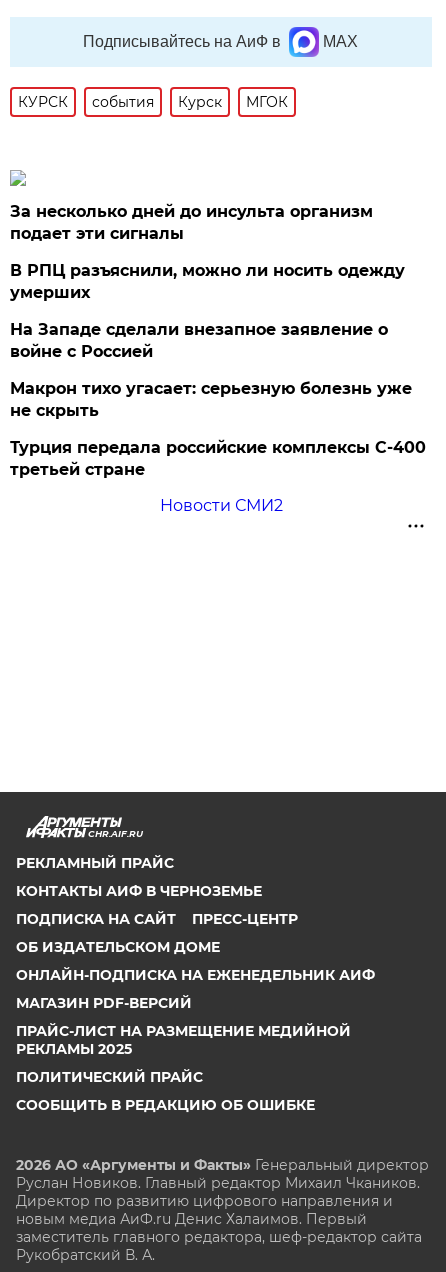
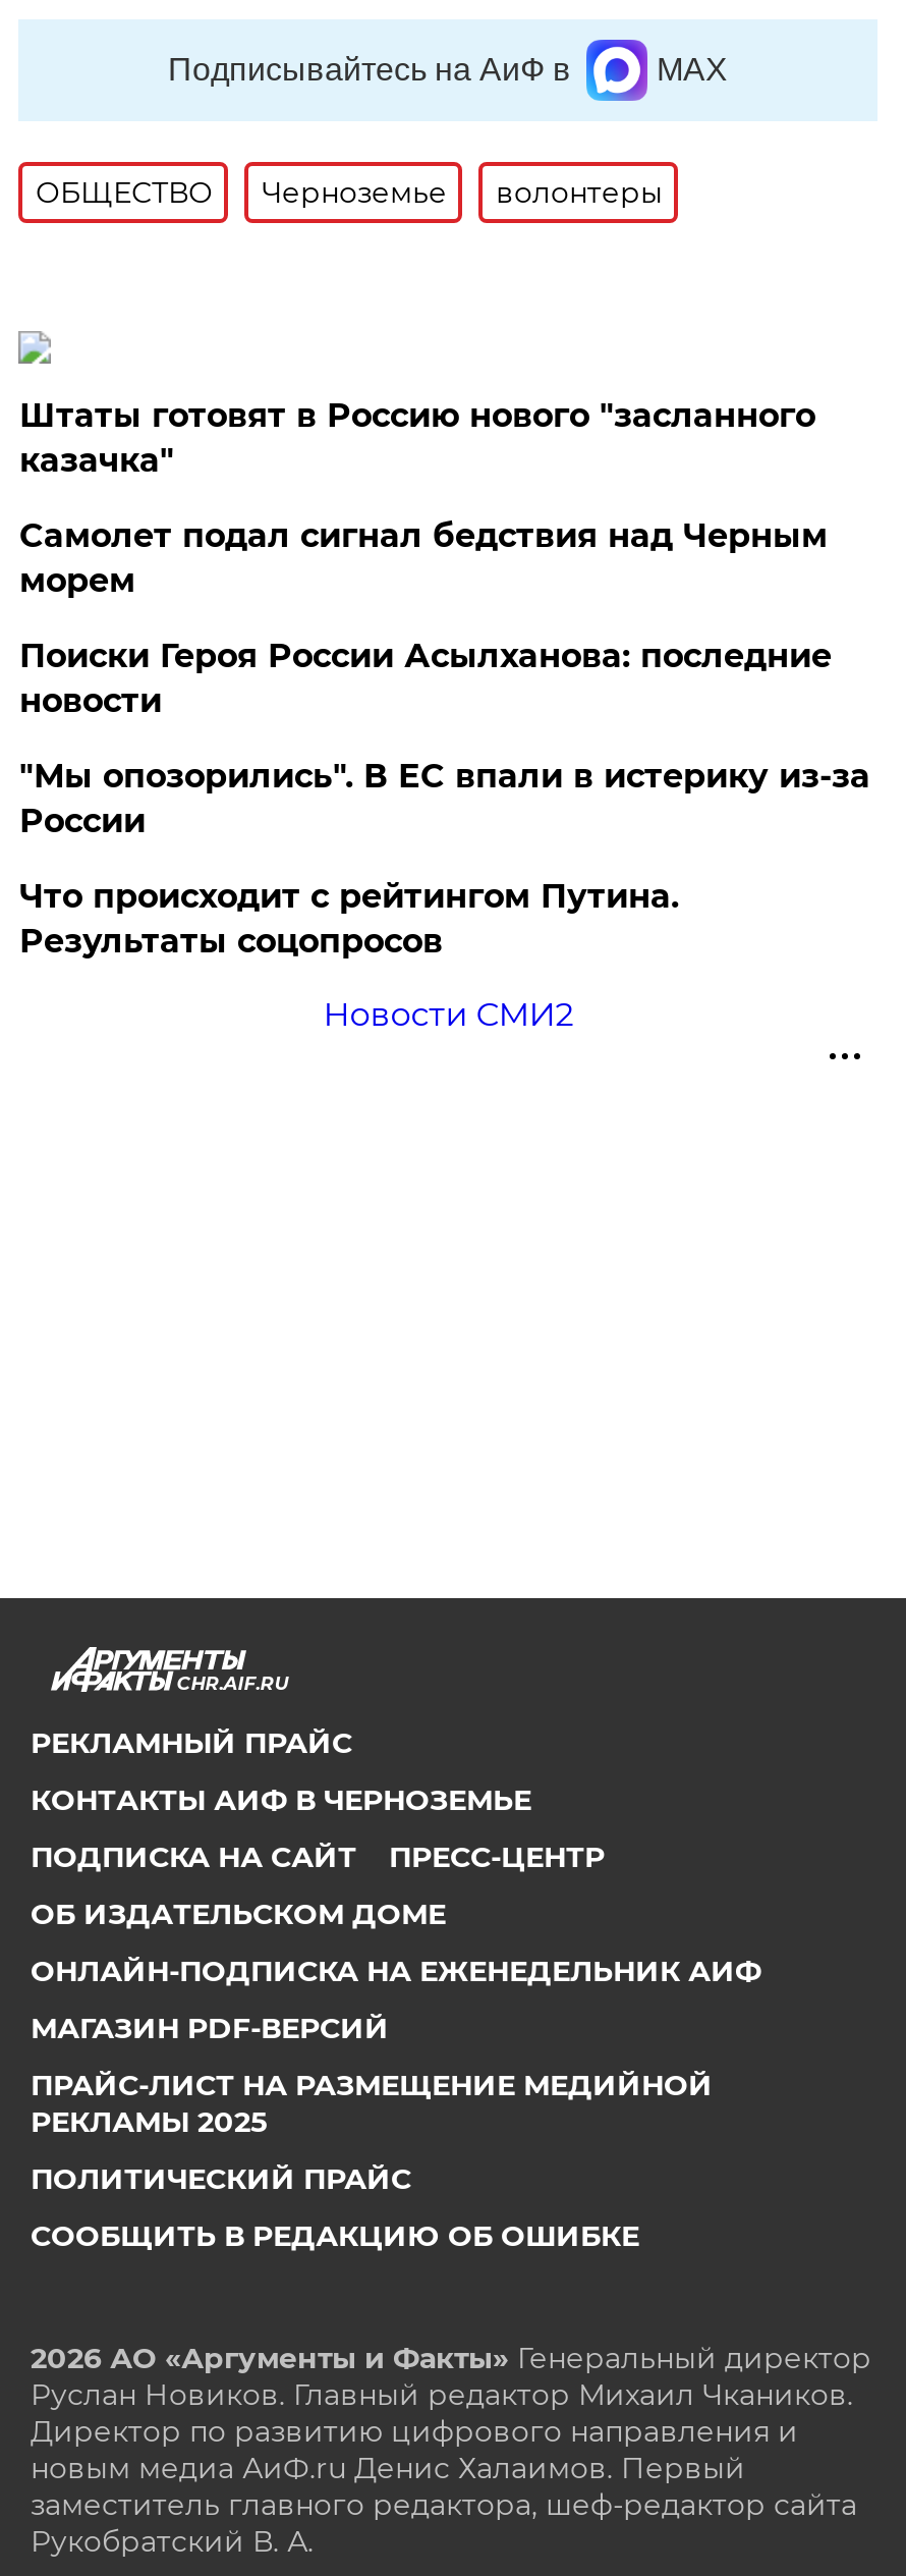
- КУРСК
- события
- Курск
- МГОК
+ ОБЩЕСТВО
+ Черноземье
+ волонтеры

- За несколько дней до инсульта организм
- подает эти сигналы
+ Штаты готовят в Россию нового "засланного
+ казачка"

- В РПЦ разъяснили, можно ли носить одежду
- умерших
+ Самолет подал сигнал бедствия над Черным
+ морем

- На Западе сделали внезапное заявление о
- войне с Россией
+ Поиски Героя России Асылханова: последние
+ новости

- Макрон тихо угасает: серьезную болезнь уже
- не скрыть
+ "Мы опозорились". В ЕС впали в истерику из-за
+ России

- Турция передала российские комплексы С-400
- третьей стране
+ Что происходит с рейтингом Путина.
+ Результаты соцопросов
